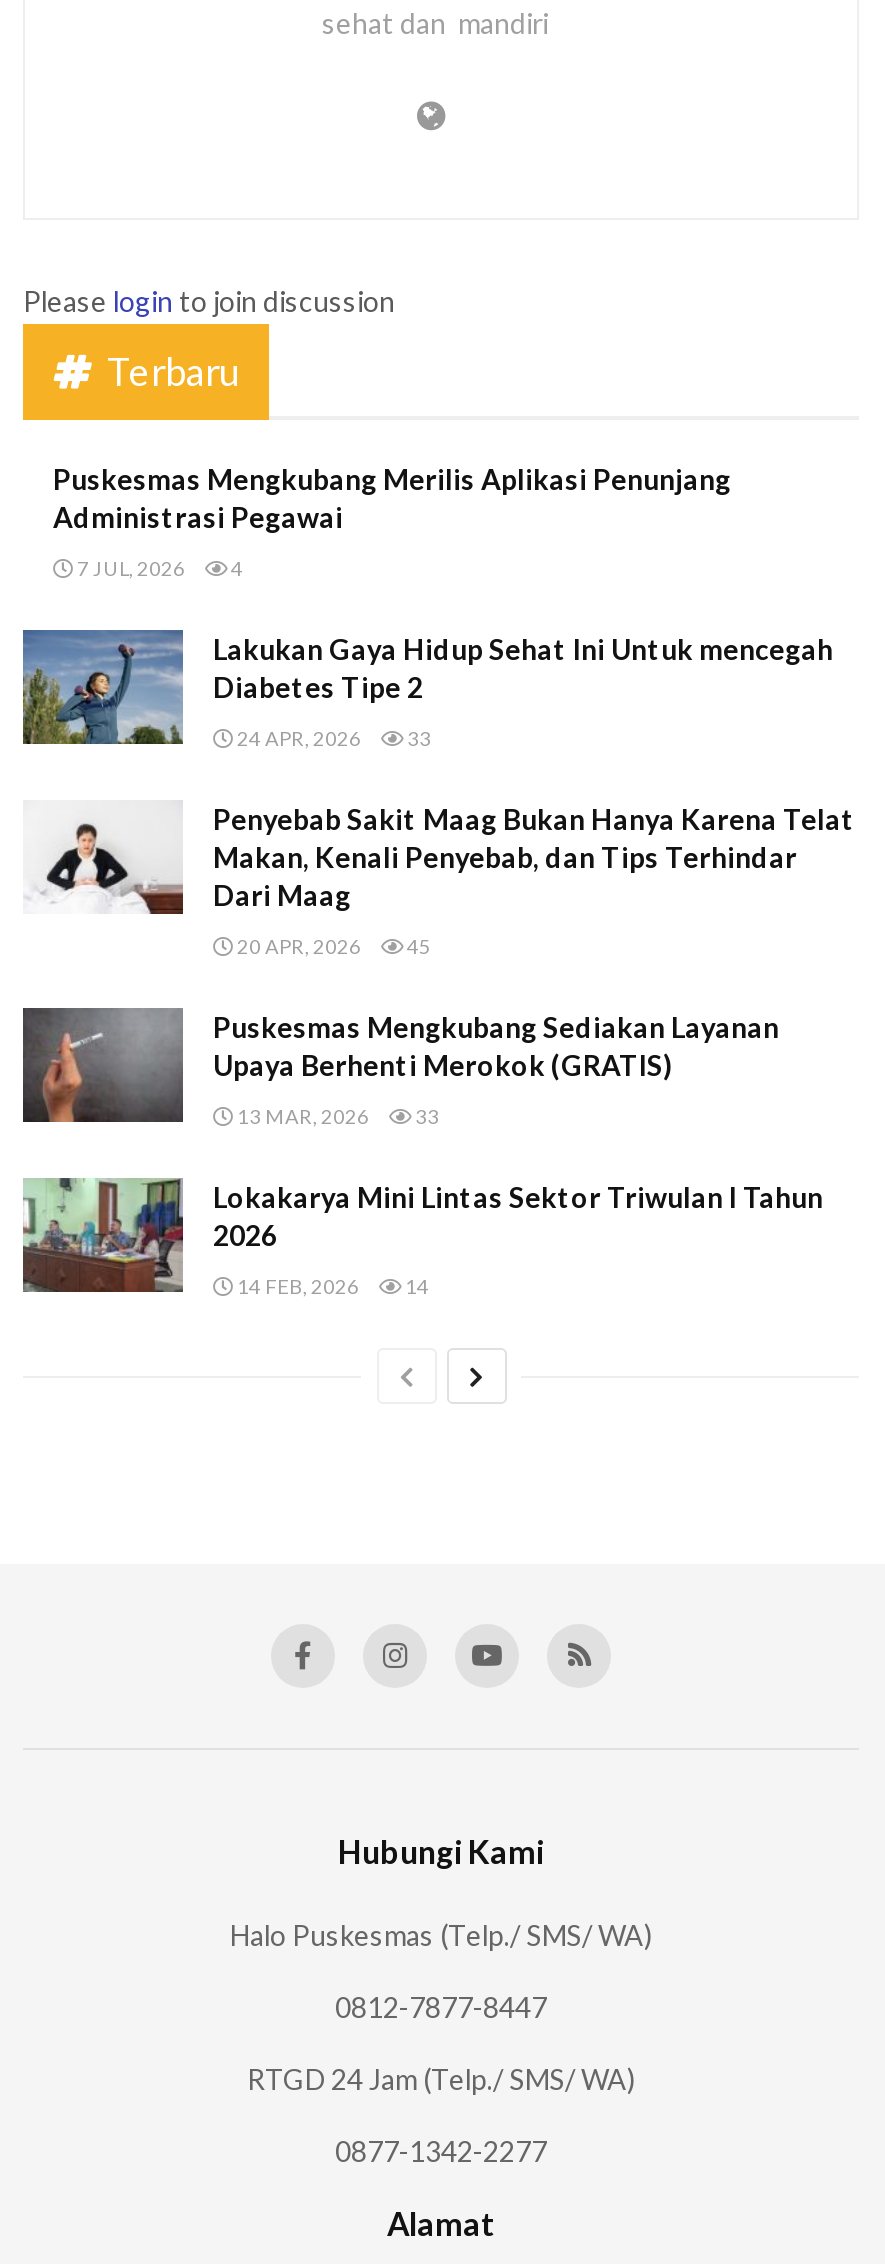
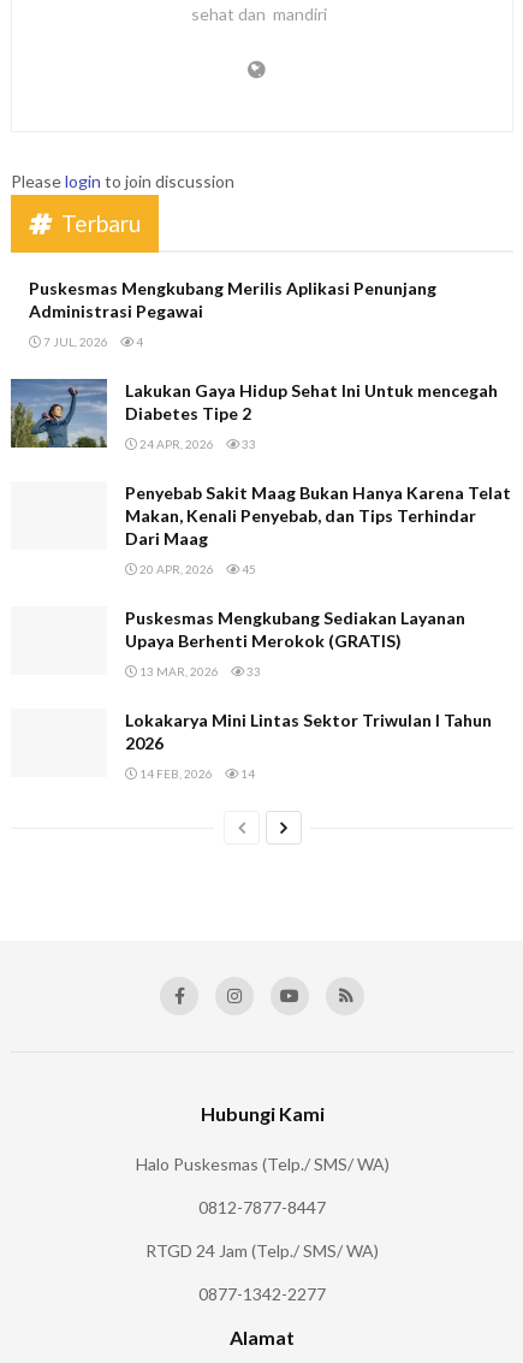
- [image]

- [image]

- [image]
